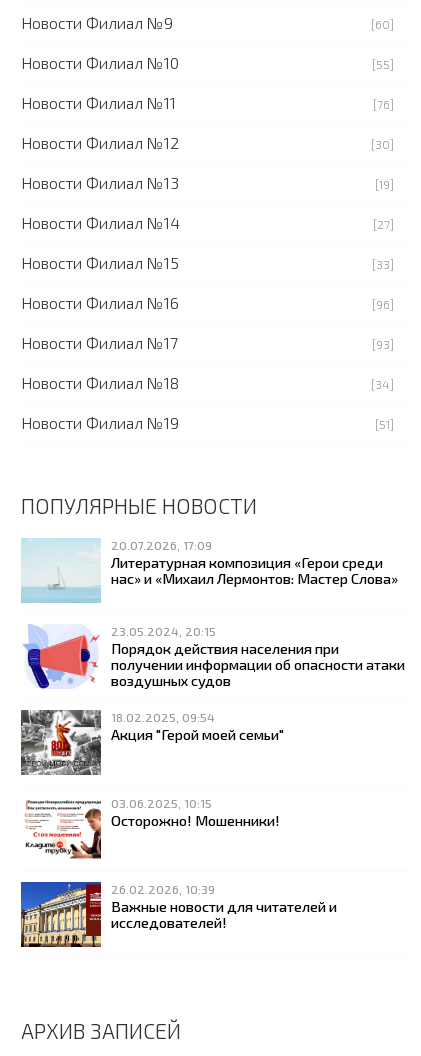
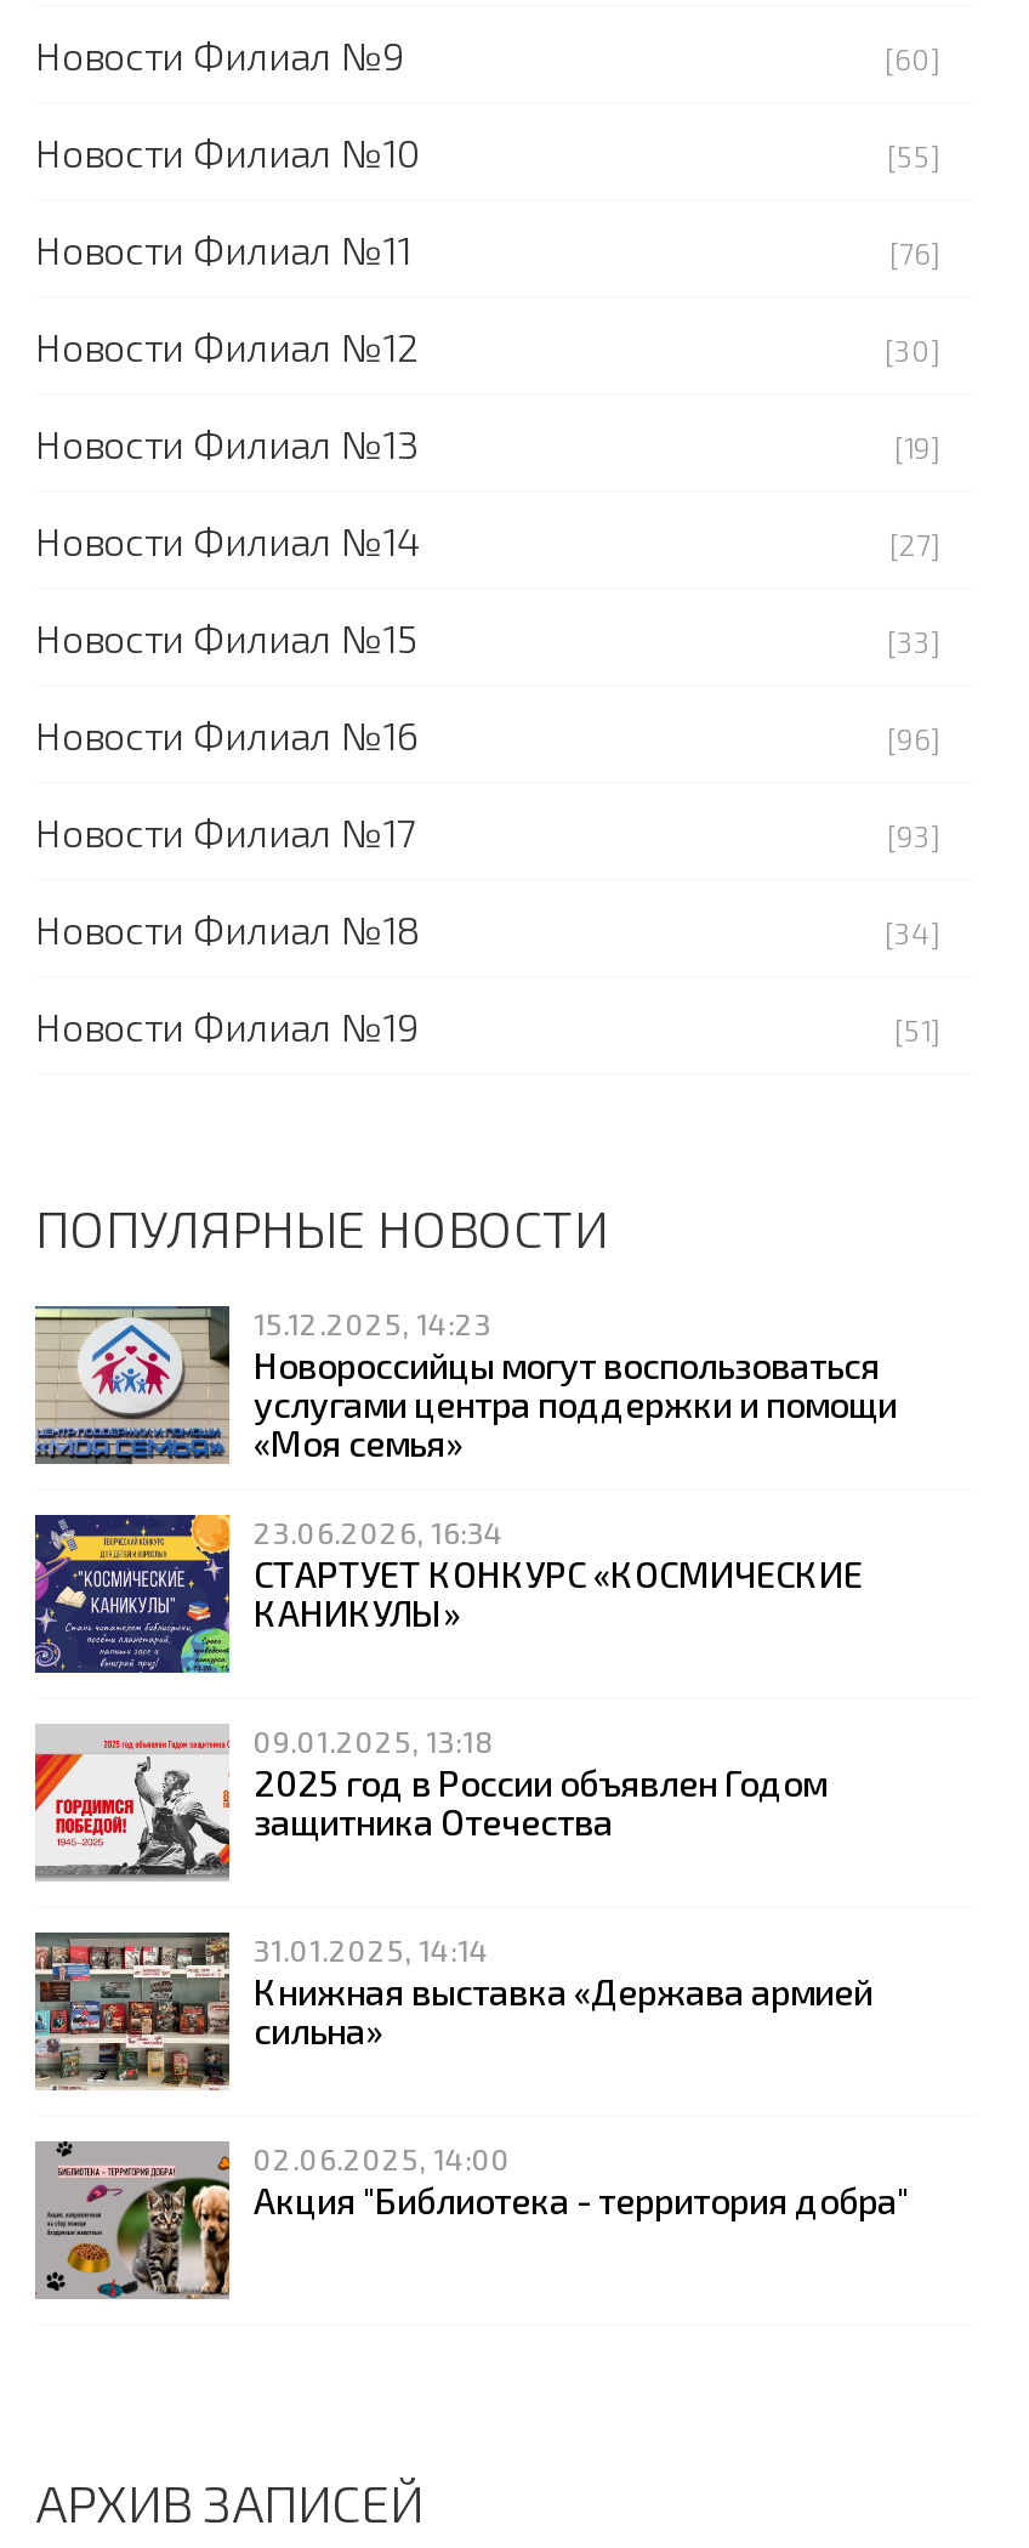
- [image]
- 20.07.2026, 17:09
- Литературная композиция «Герои среди
- нас» и «Михаил Лермонтов: Мастер Слова»
+ [image]
+ 15.12.2025, 14:23
+ Новороссийцы могут воспользоваться
+ услугами центра поддержки и помощи
+ «Моя семья»

- [image]
- 23.05.2024, 20:15
- Порядок действия населения при
- получении информации об опасности атаки
- воздушных судов
+ [image]
+ 23.06.2026, 16:34
+ СТАРТУЕТ КОНКУРС «КОСМИЧЕСКИЕ
+ КАНИКУЛЫ»

- [image]
- 18.02.2025, 09:54
- Акция "Герой моей семьи"
+ [image]
+ 09.01.2025, 13:18
+ 2025 год в России объявлен Годом
+ защитника Отечества

- [image]
- 03.06.2025, 10:15
- Осторожно! Мошенники!
+ [image]
+ 31.01.2025, 14:14
+ Книжная выставка «Держава армией
+ сильна»

- [image]
- 26.02.2026, 10:39
- Важные новости для читателей и
- исследователей!
+ [image]
+ 02.06.2025, 14:00
+ Акция "Библиотека - территория добра"
